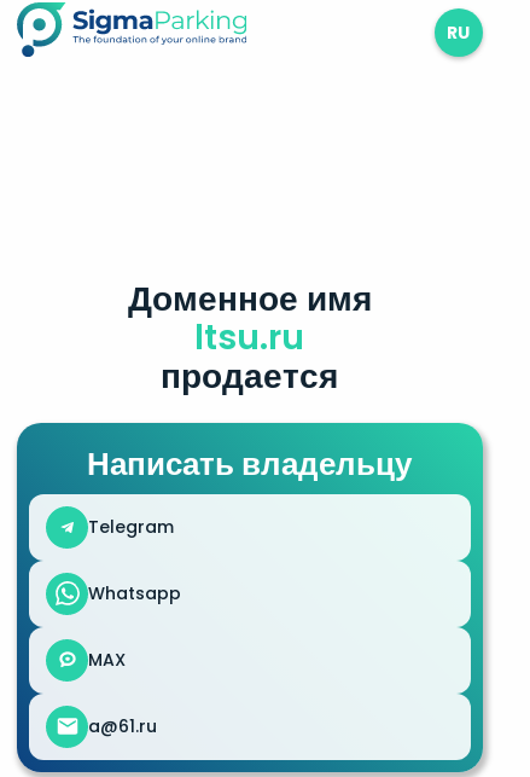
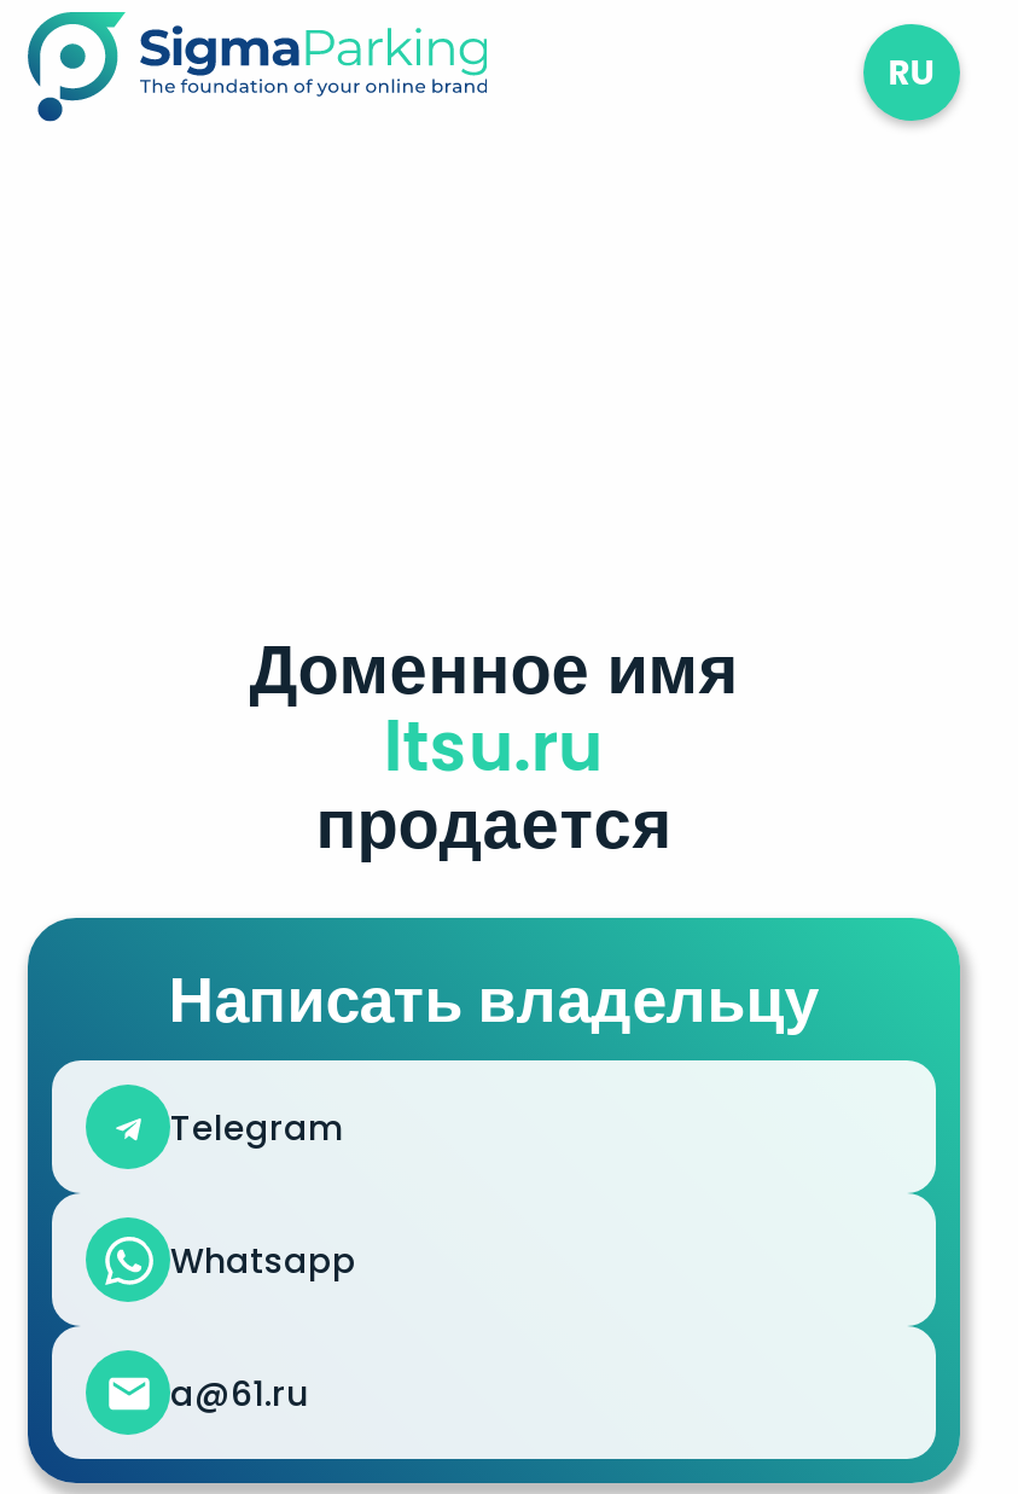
moved down: Доменное имя | ltsu.ru | продается | Написать владельцу | Telegram | Whatsapp

- MAX
